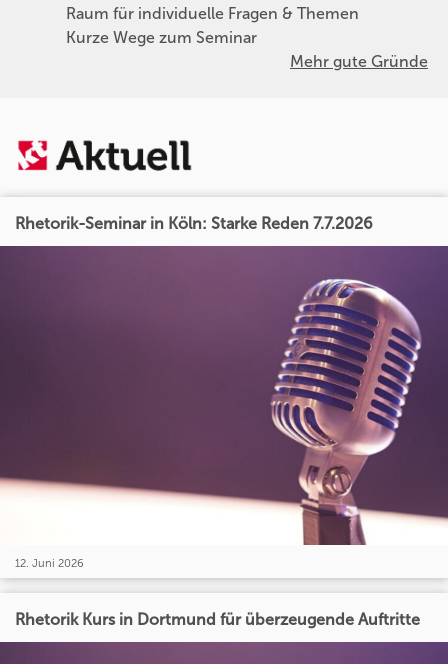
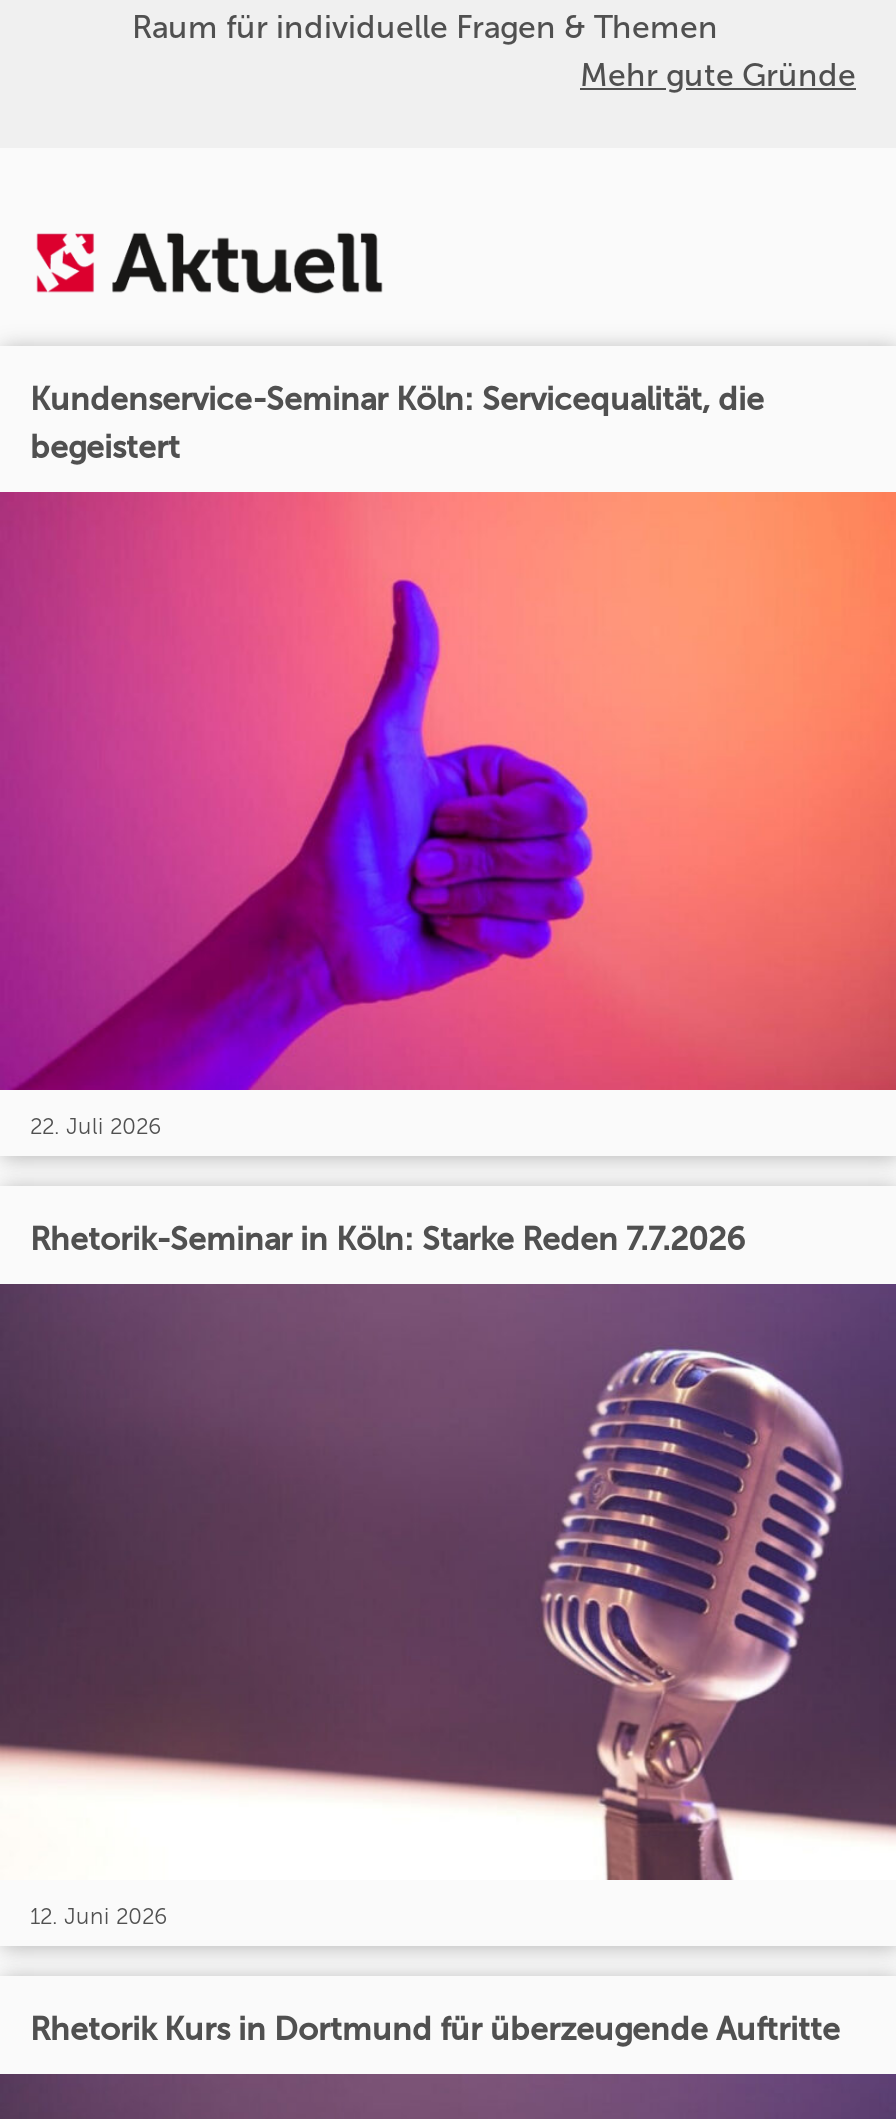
- Kurze Wege zum Seminar

moved up: Mehr gute Gründe

+ [image]
+ 22. Juli 2026

+ Kundenservice-Seminar Köln: Servicequalität, die
+ begeistert
